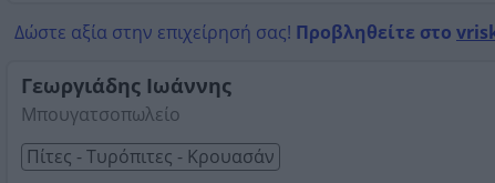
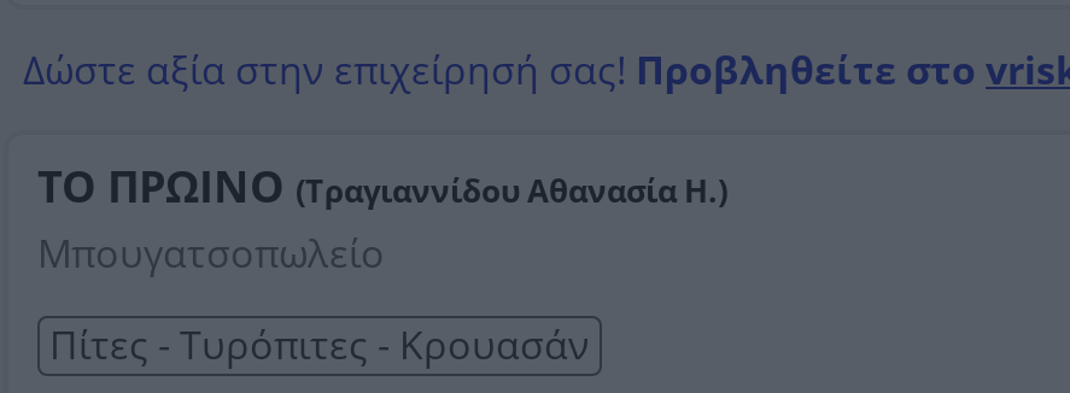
- Γεωργιάδης Ιωάννης
+ ΤΟ ΠΡΩΙΝΟ (Τραγιαννίδου Αθανασία Η.)
